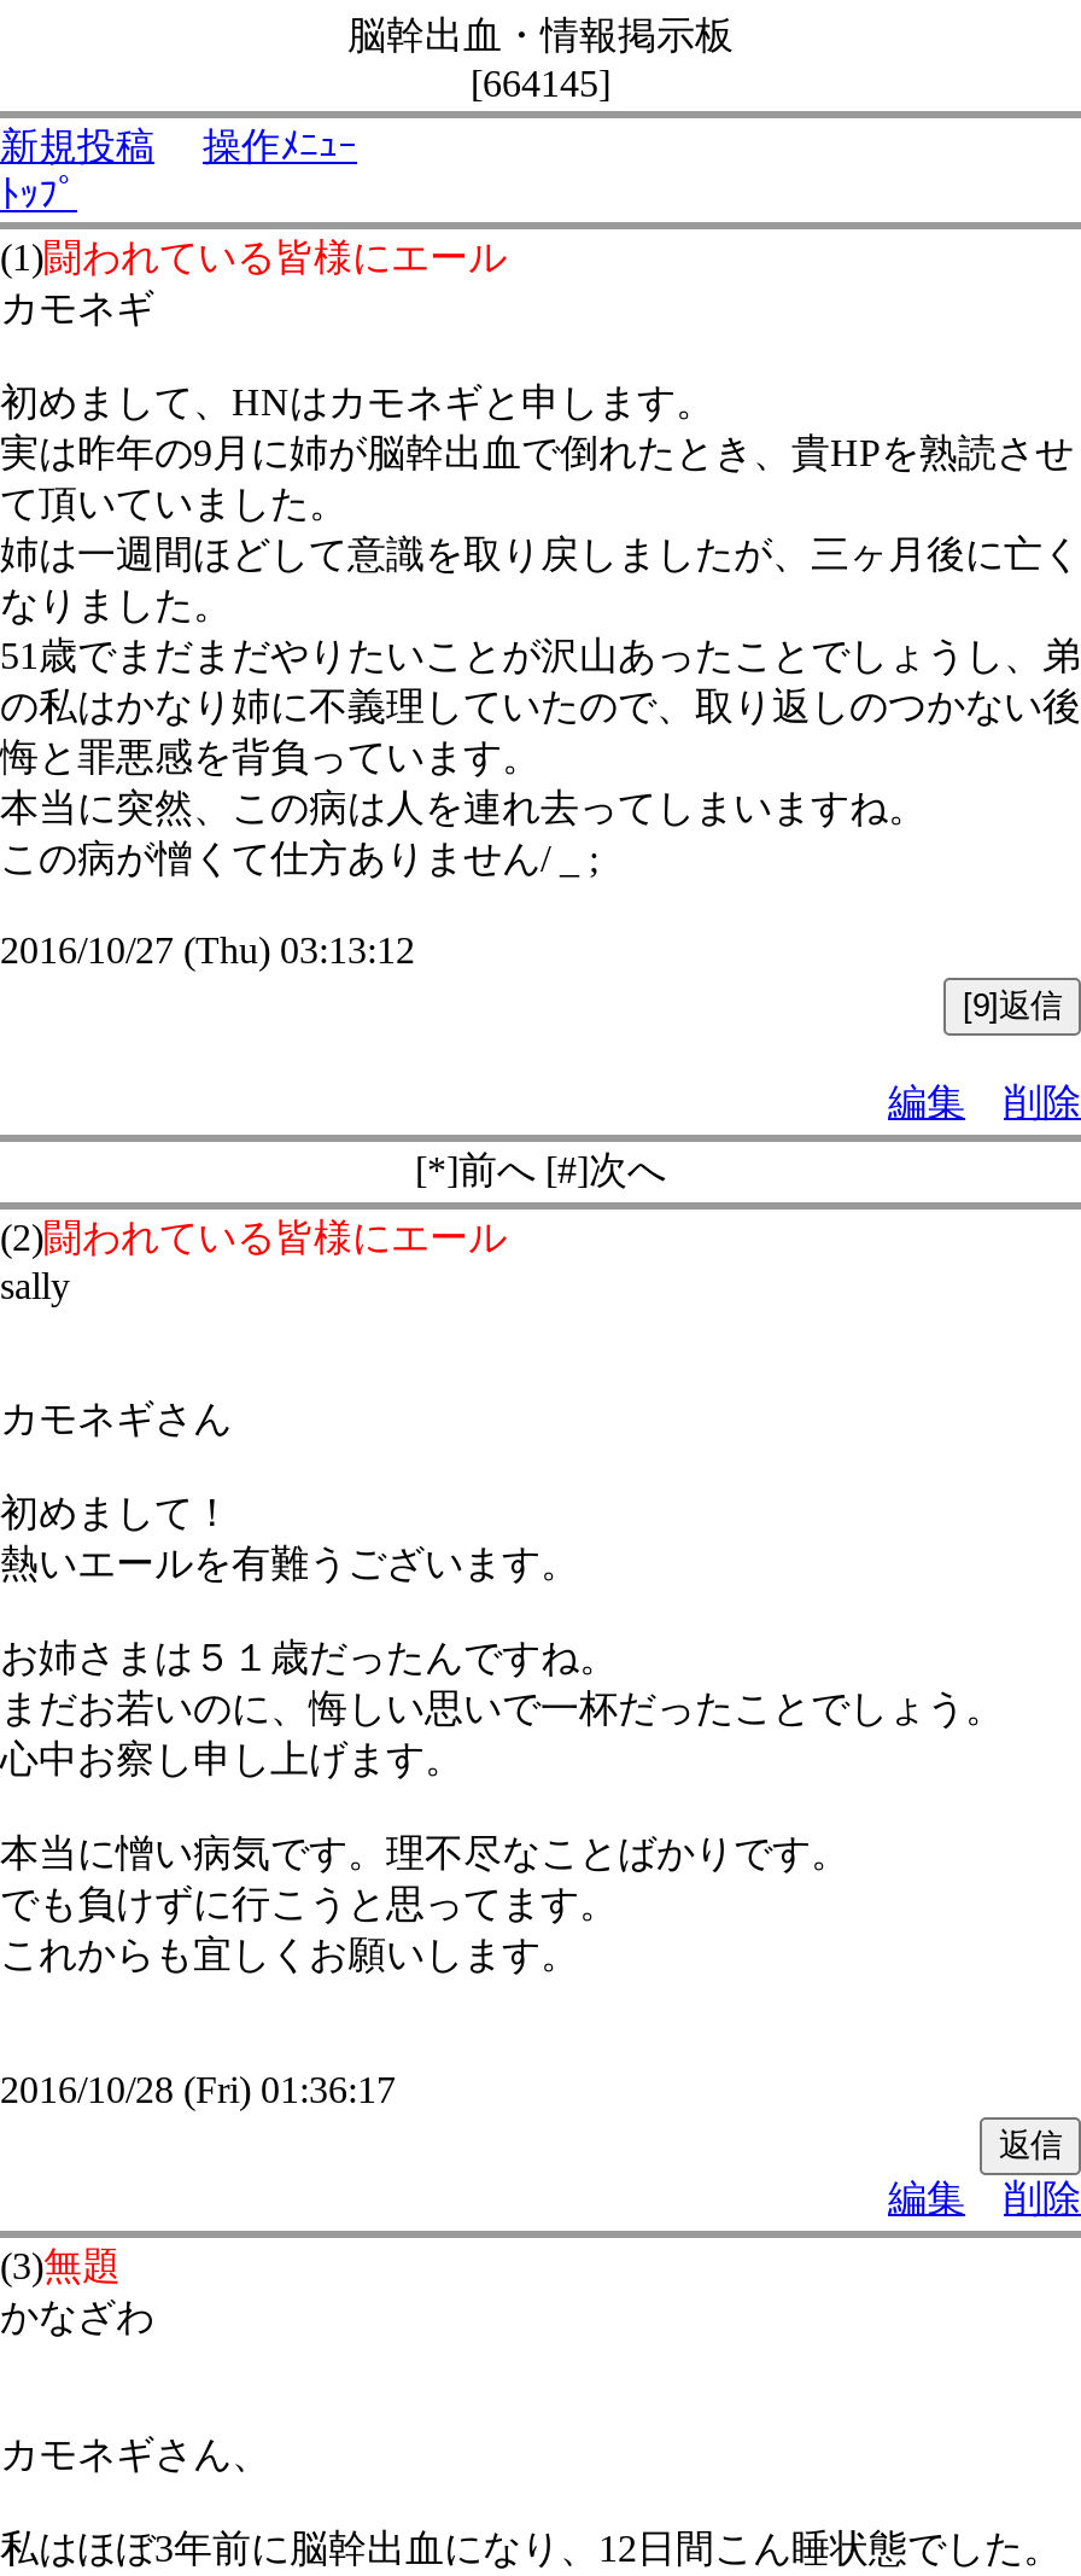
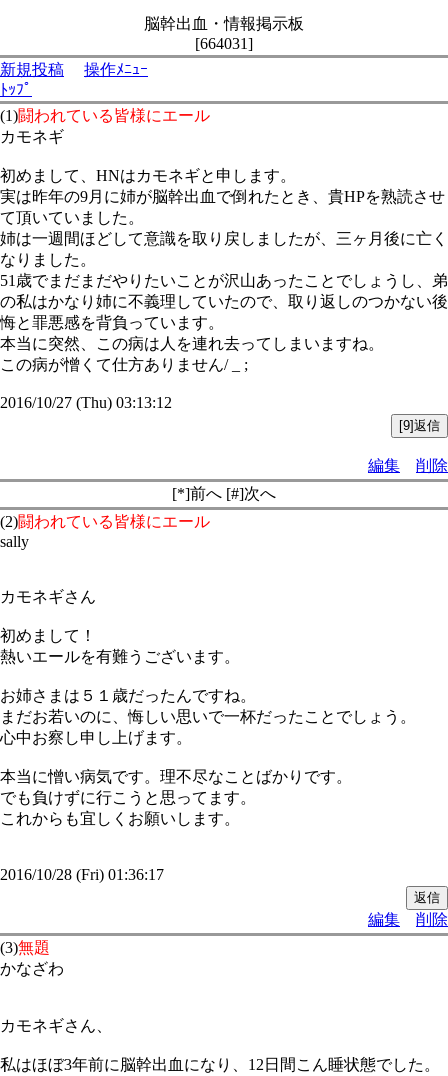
- [664145]
+ [664031]
